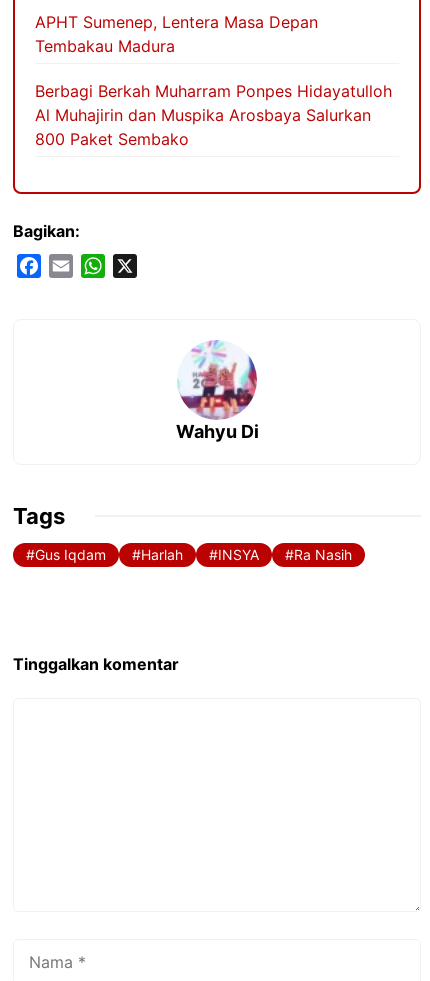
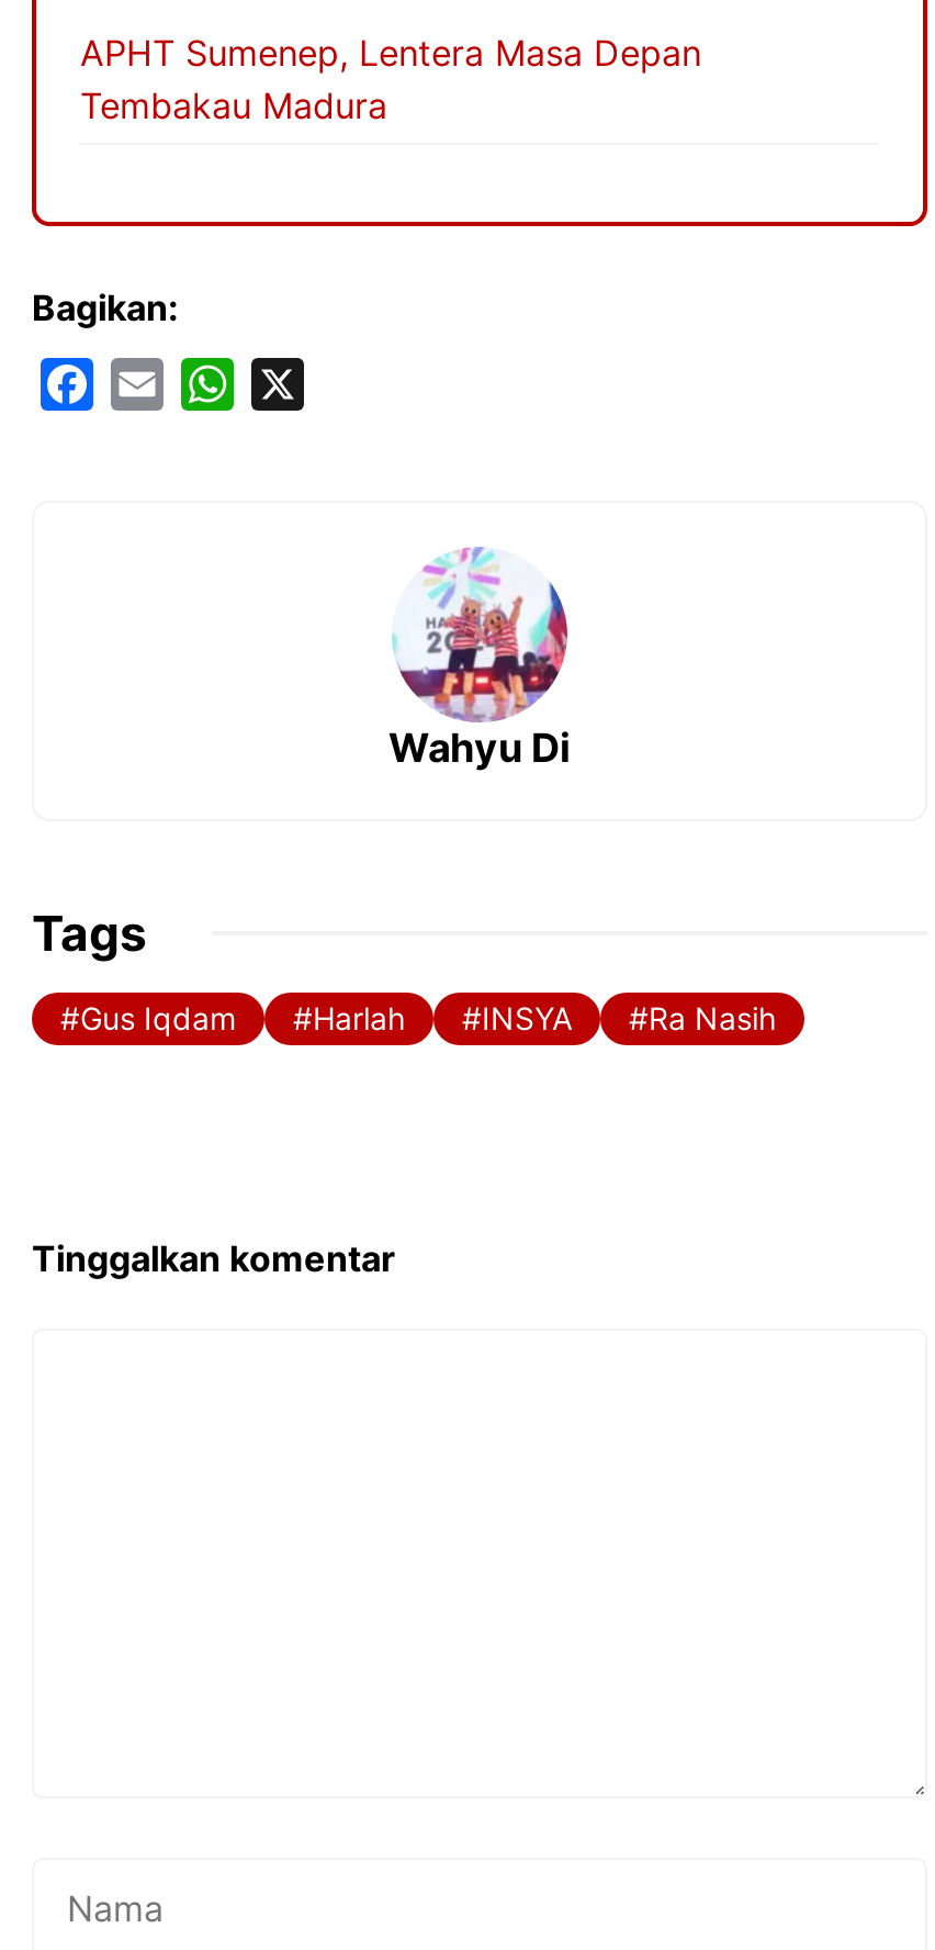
- Berbagi Berkah Muharram Ponpes Hidayatulloh
- Al Muhajirin dan Muspika Arosbaya Salurkan
- 800 Paket Sembako
